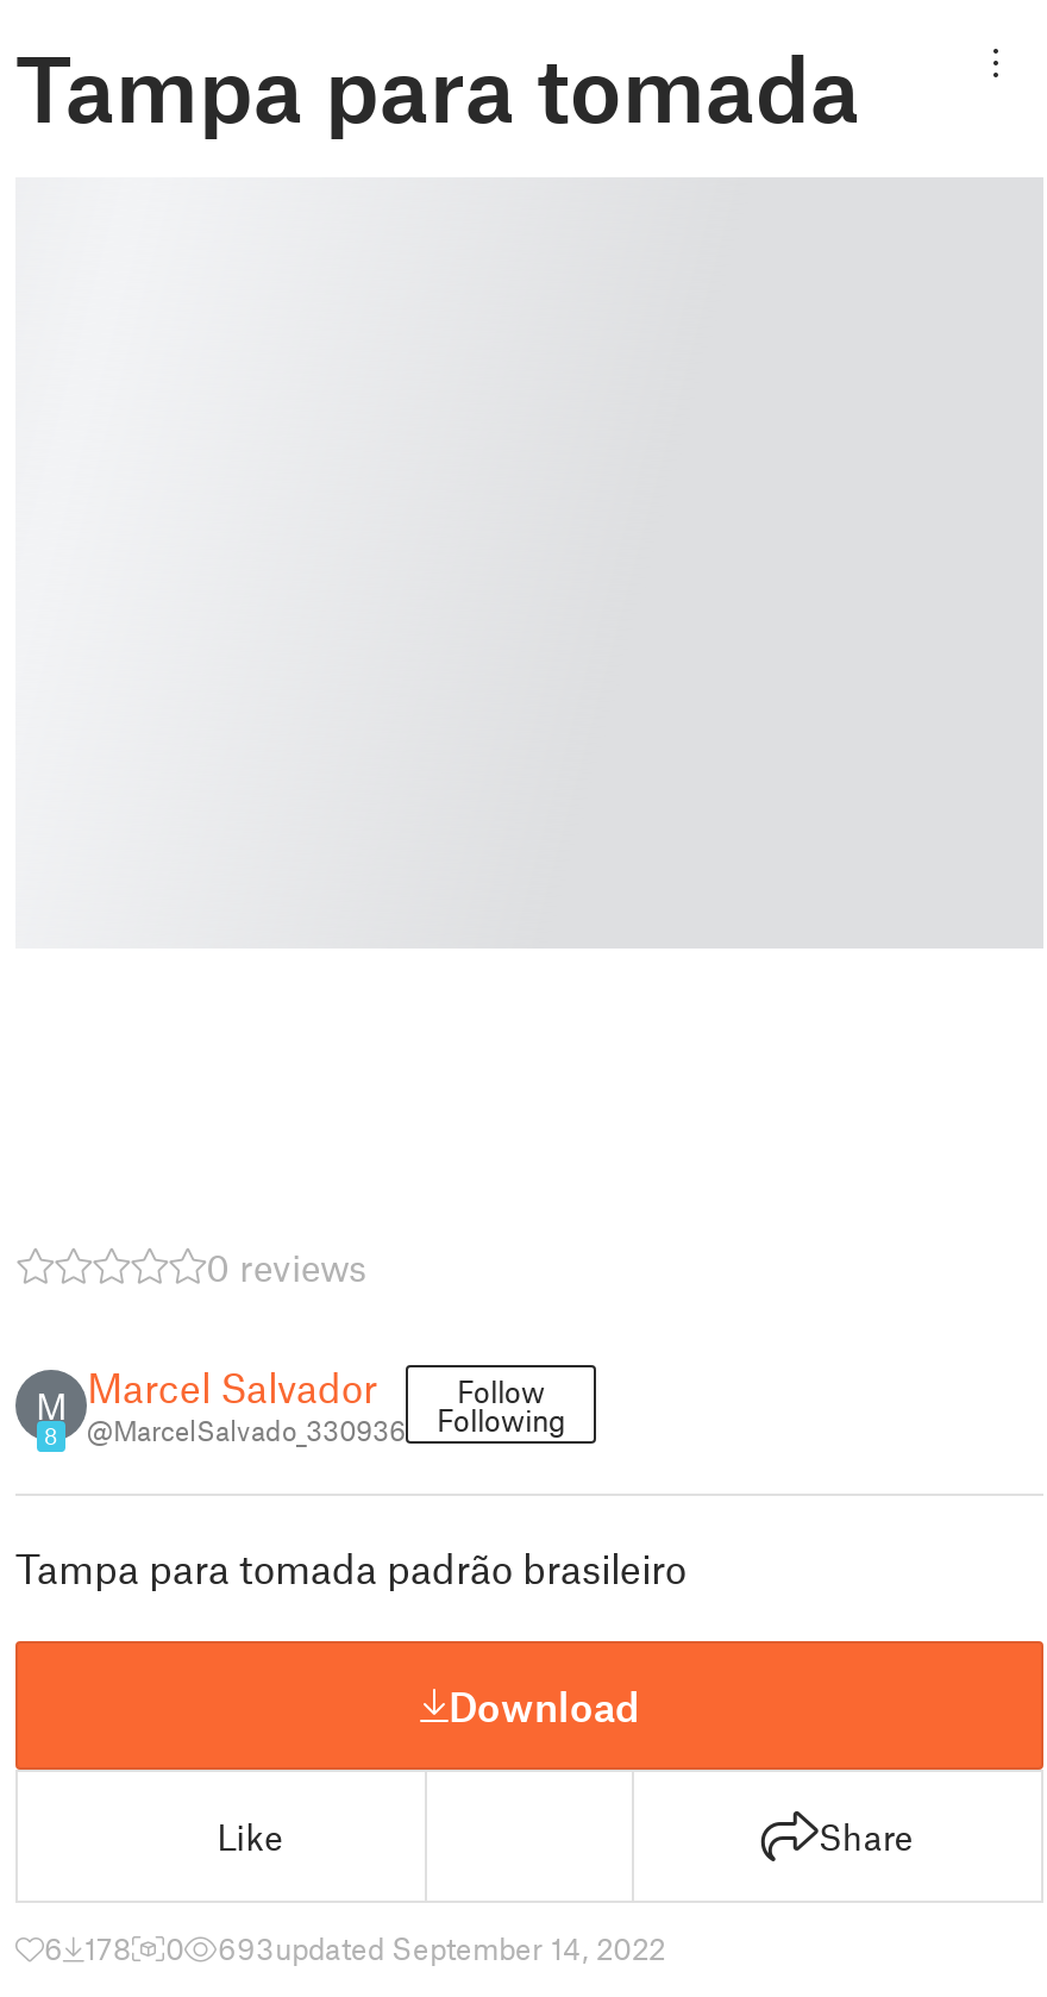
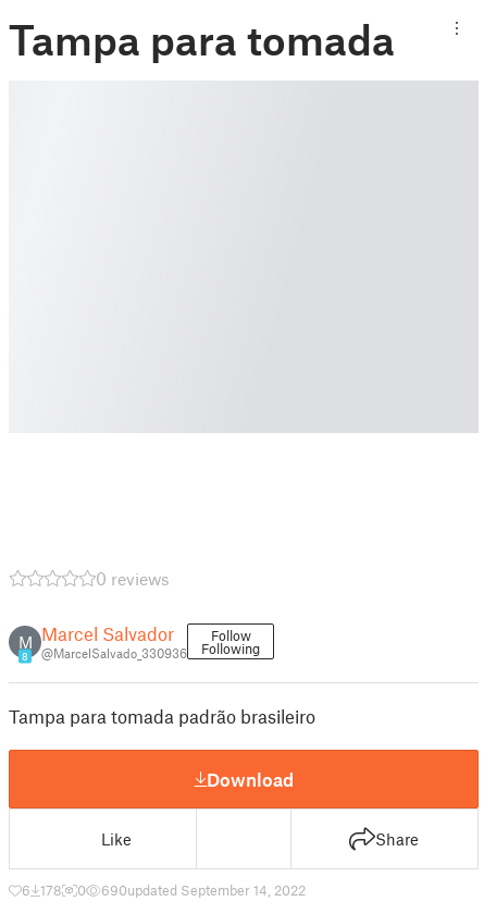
- 693updated September 14, 2022
+ 690updated September 14, 2022
